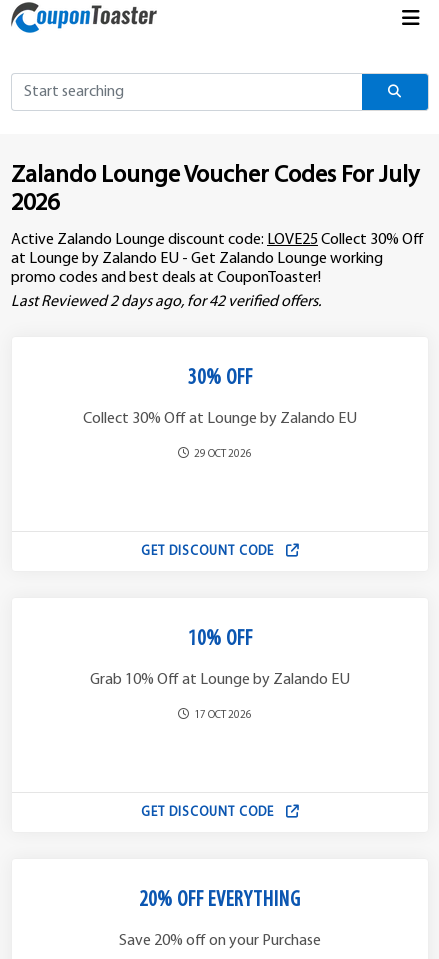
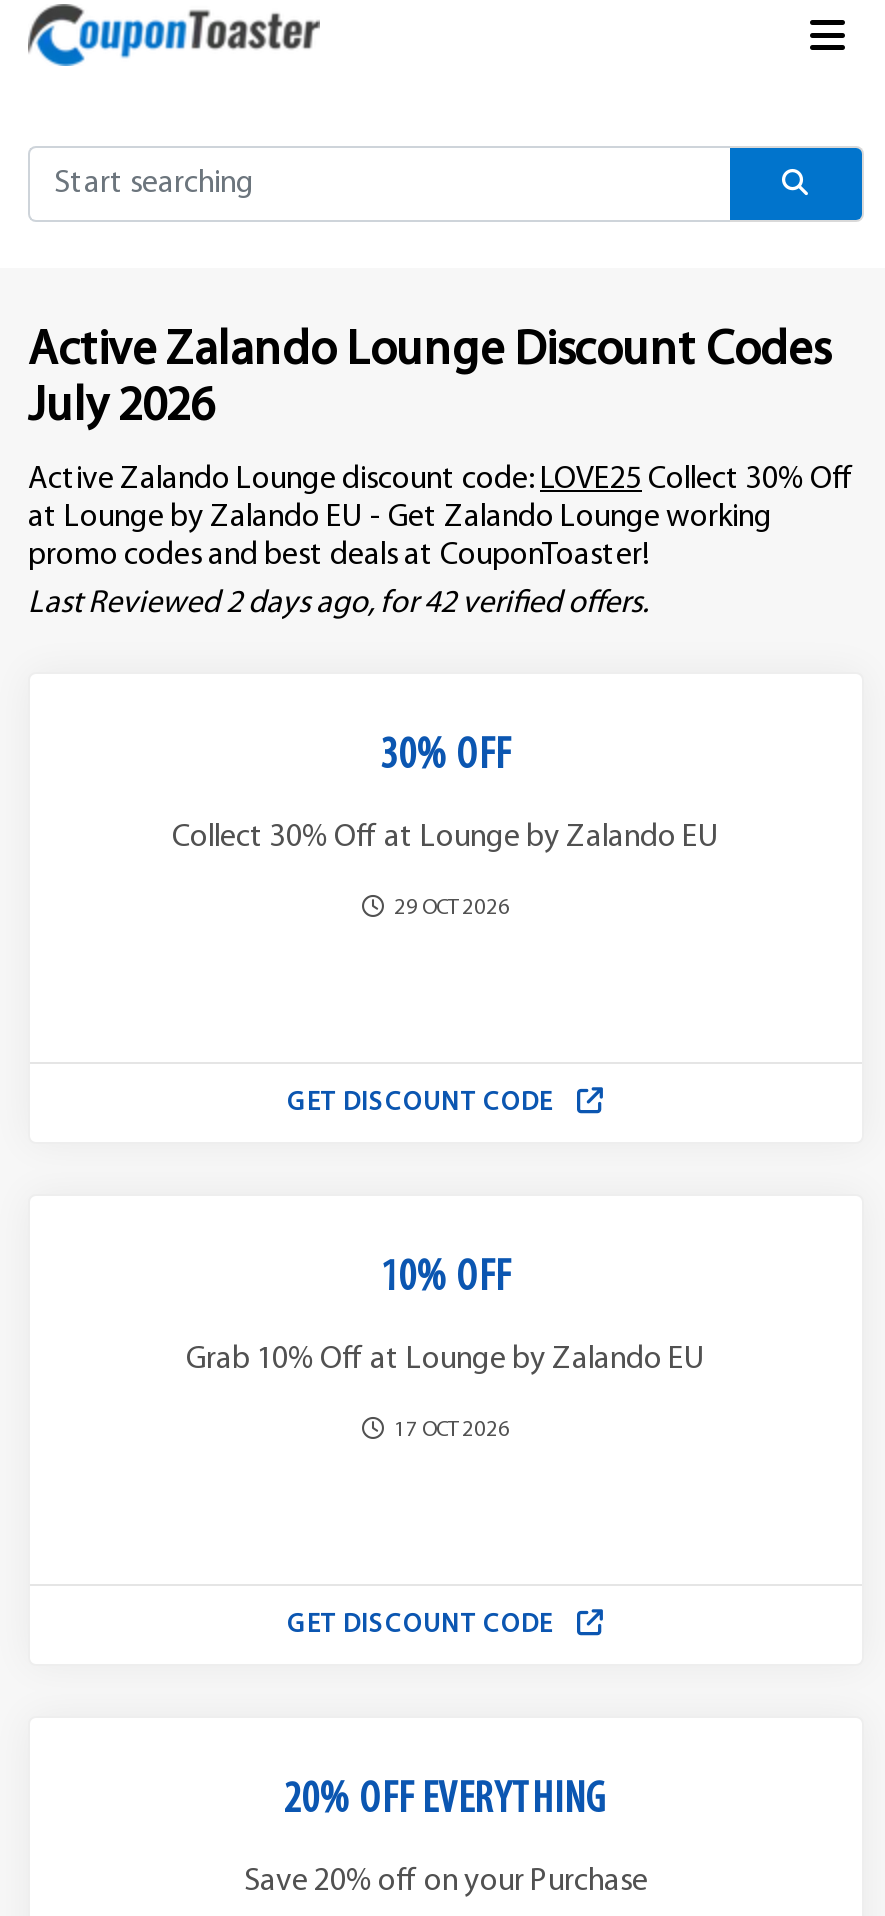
- Zalando Lounge Voucher Codes For July
- 2026
+ Active Zalando Lounge Discount Codes
+ July 2026
